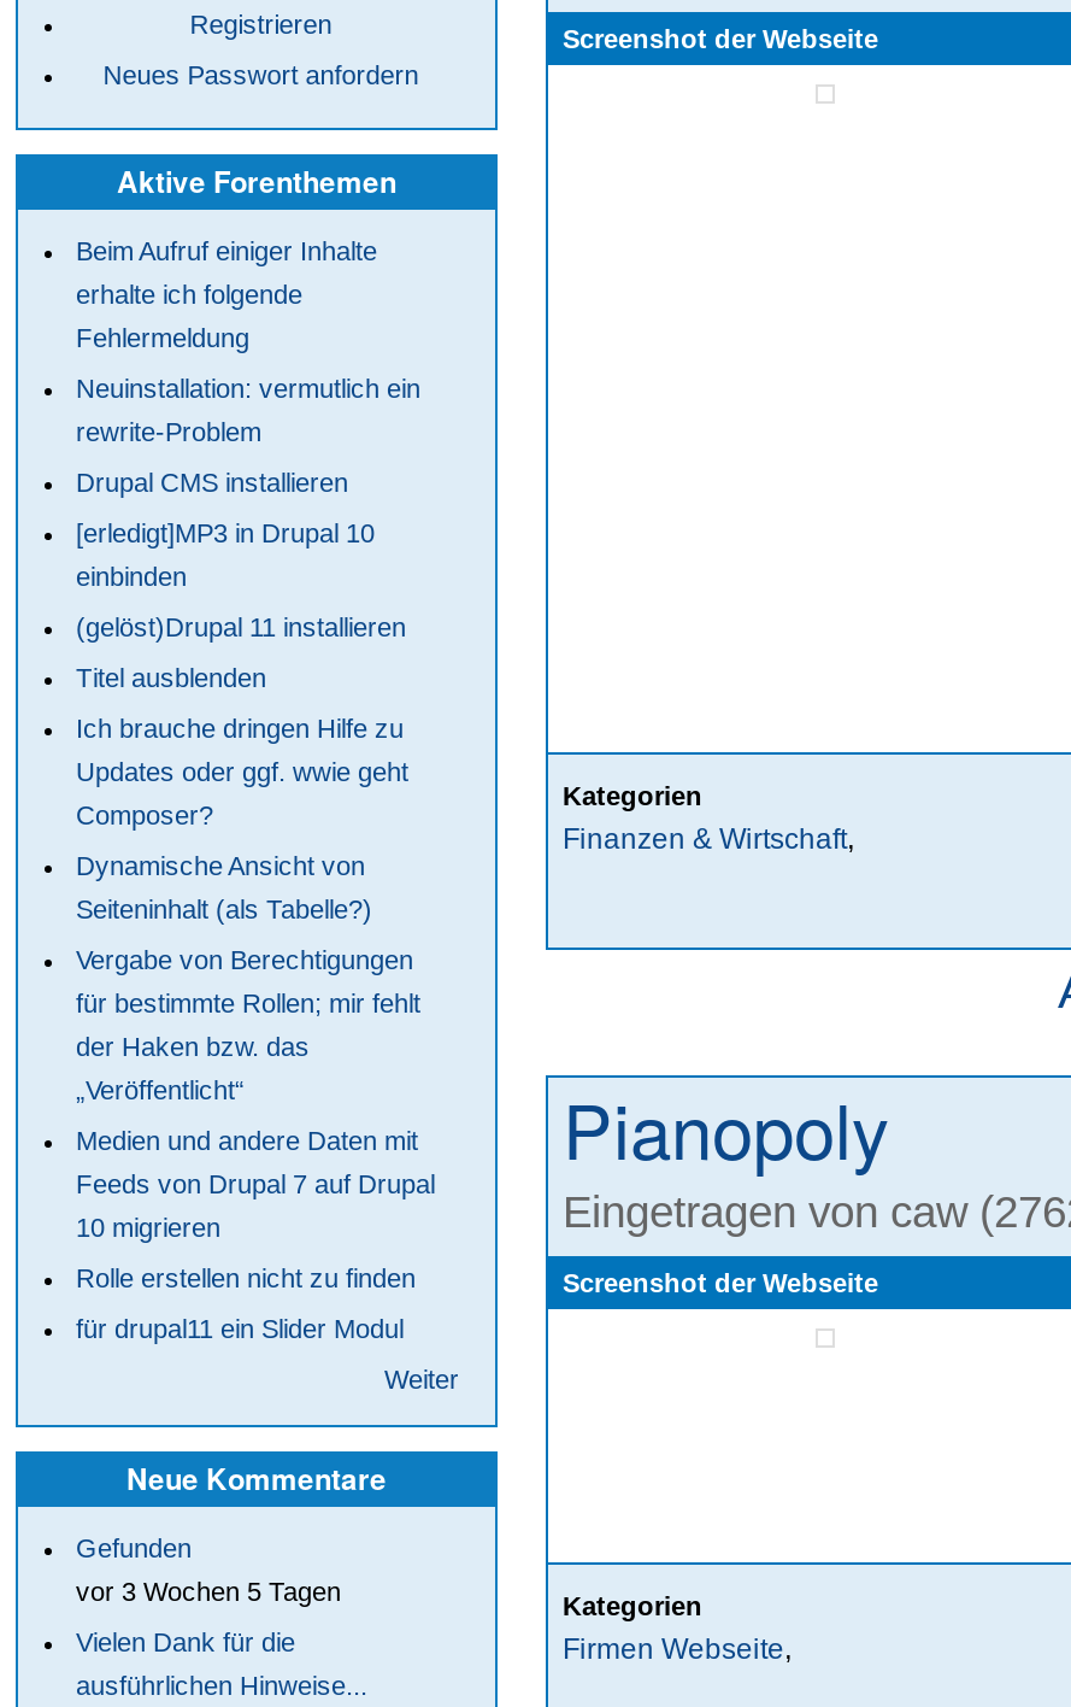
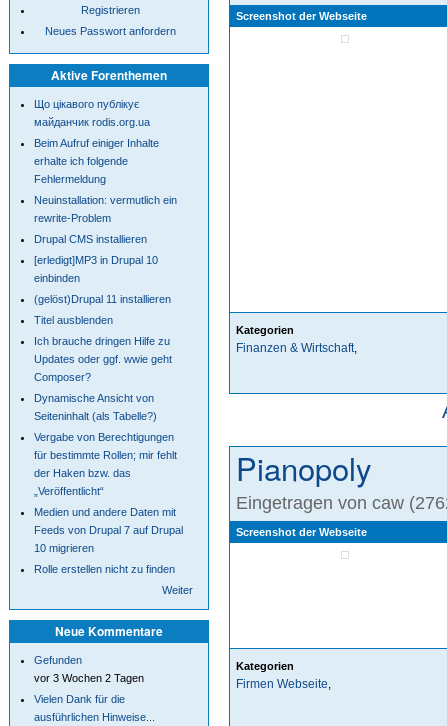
+ Що цікавого публікує
+ майданчик rodis.org.ua

moved down: Beim Aufruf einiger Inhalte | erhalte ich folgende | Fehlermeldung | ... | 10 migrieren | Rolle erstellen nicht zu finden

- für drupal11 ein Slider Modul

- vor 3 Wochen 5 Tagen
+ vor 3 Wochen 2 Tagen
